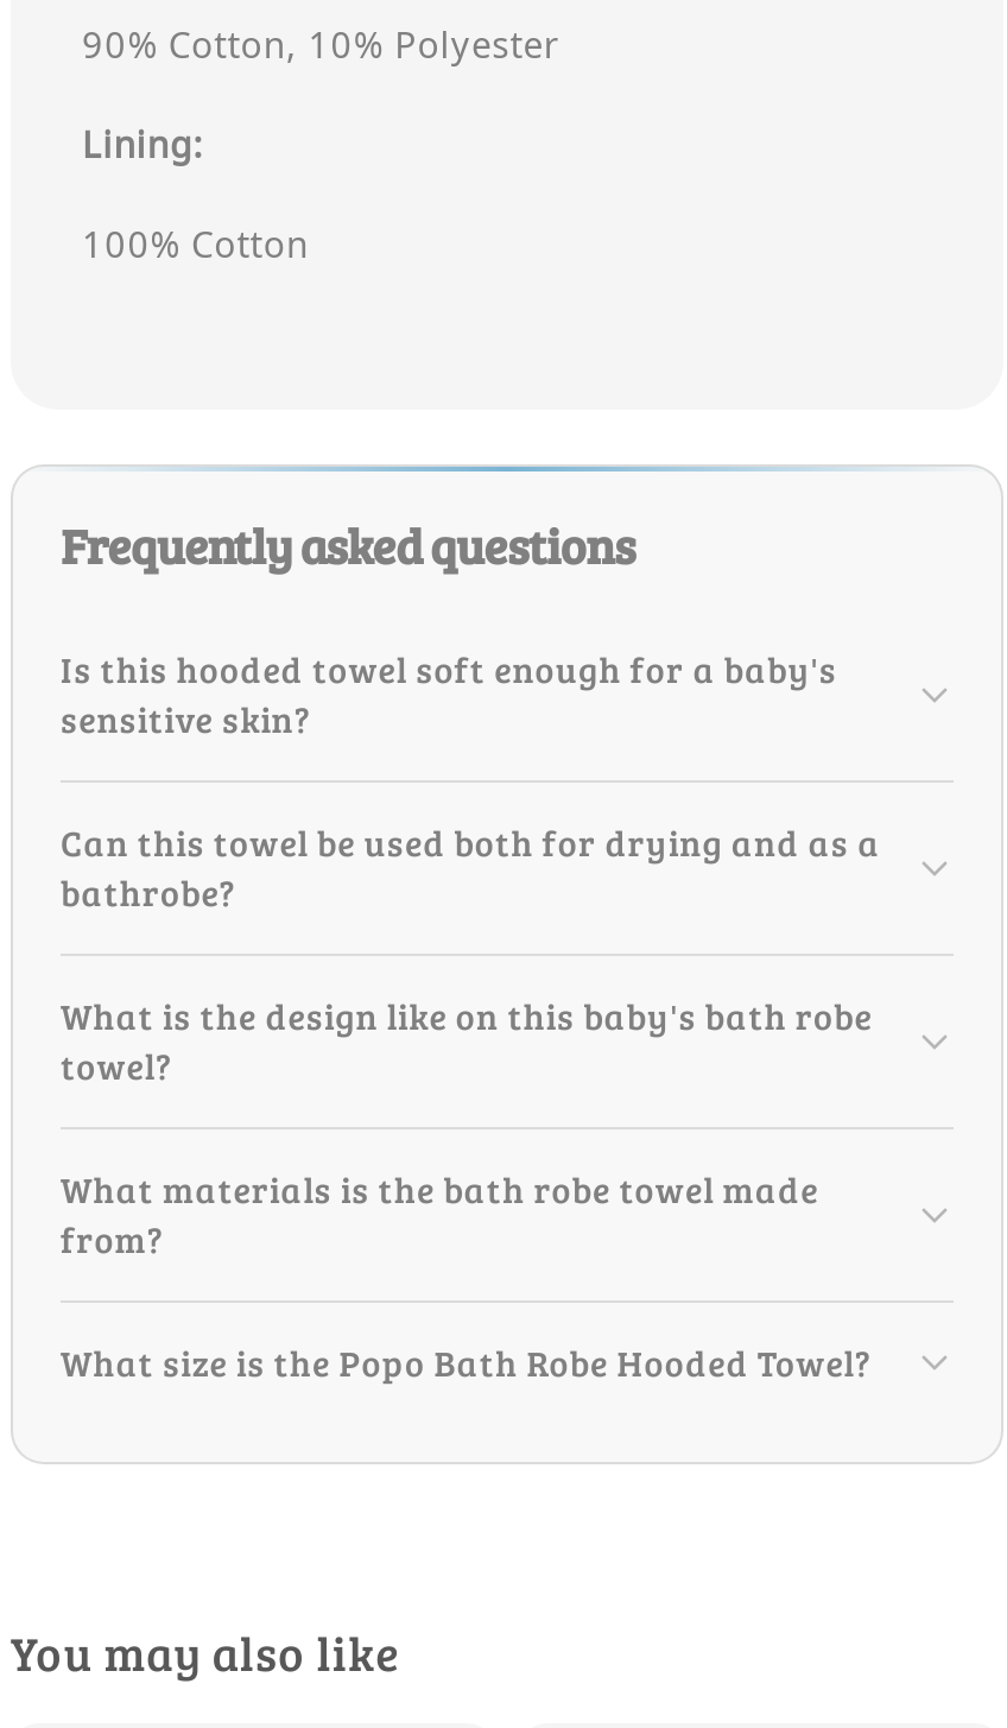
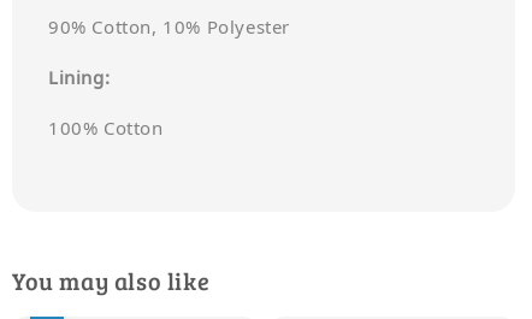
- Frequently asked questions
- Is this hooded towel soft enough for a baby's
- sensitive skin?
- Can this towel be used both for drying and as a
- bathrobe?
- What is the design like on this baby's bath robe
- towel?
- What materials is the bath robe towel made
- from?
- What size is the Popo Bath Robe Hooded Towel?
